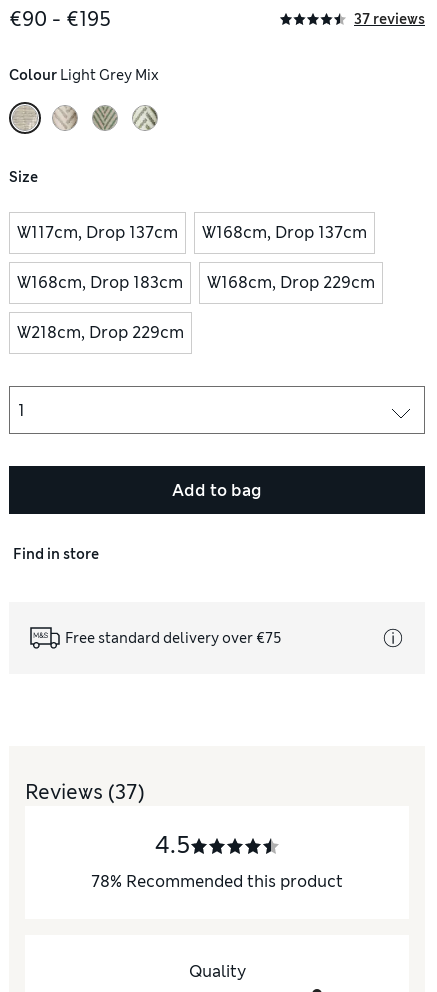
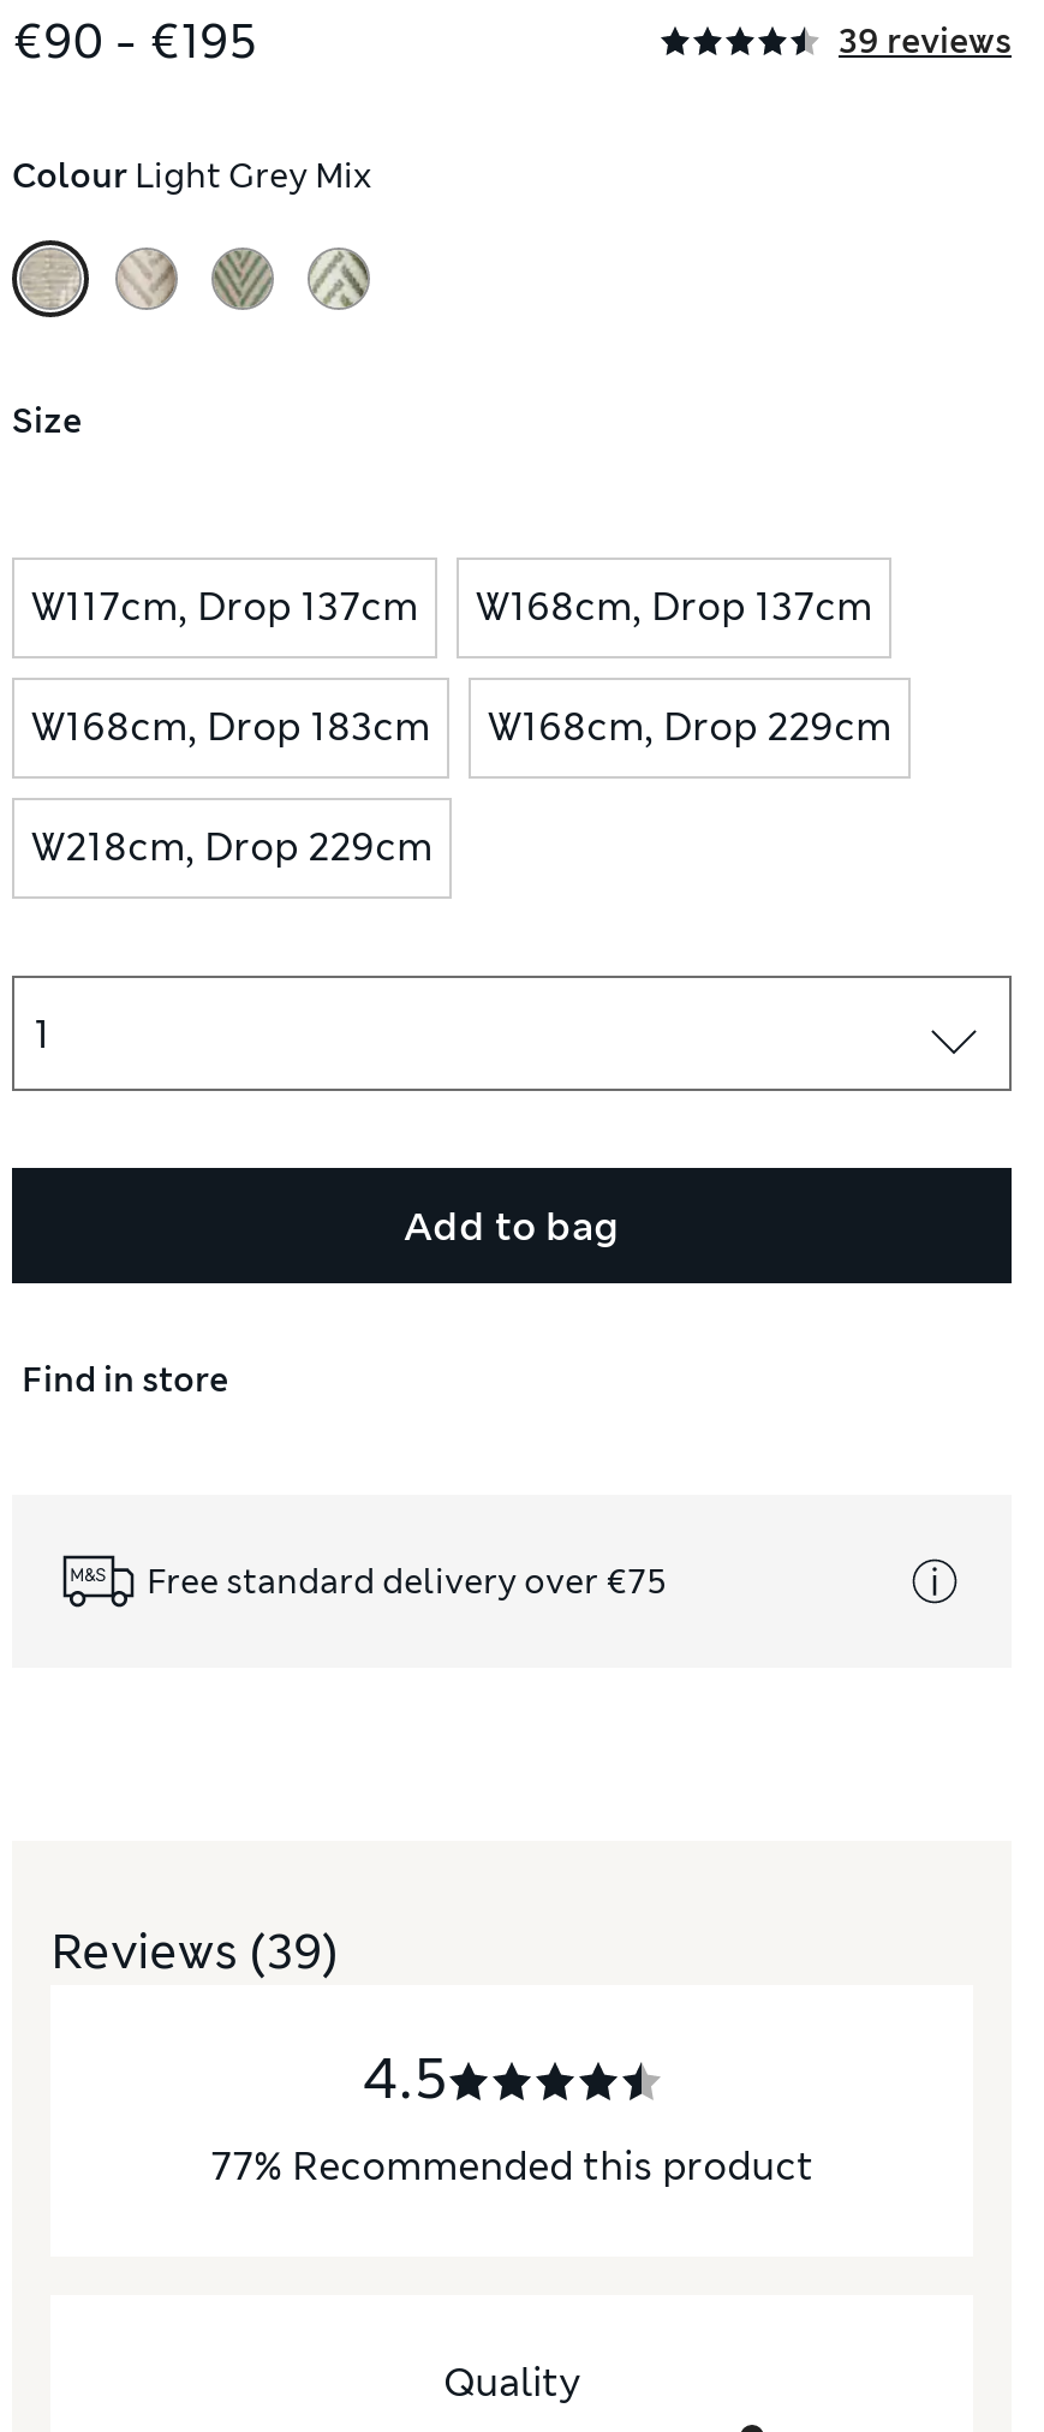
- 37 reviews
+ 39 reviews

- Reviews (37)
+ Reviews (39)

- 78% Recommended this product
+ 77% Recommended this product
